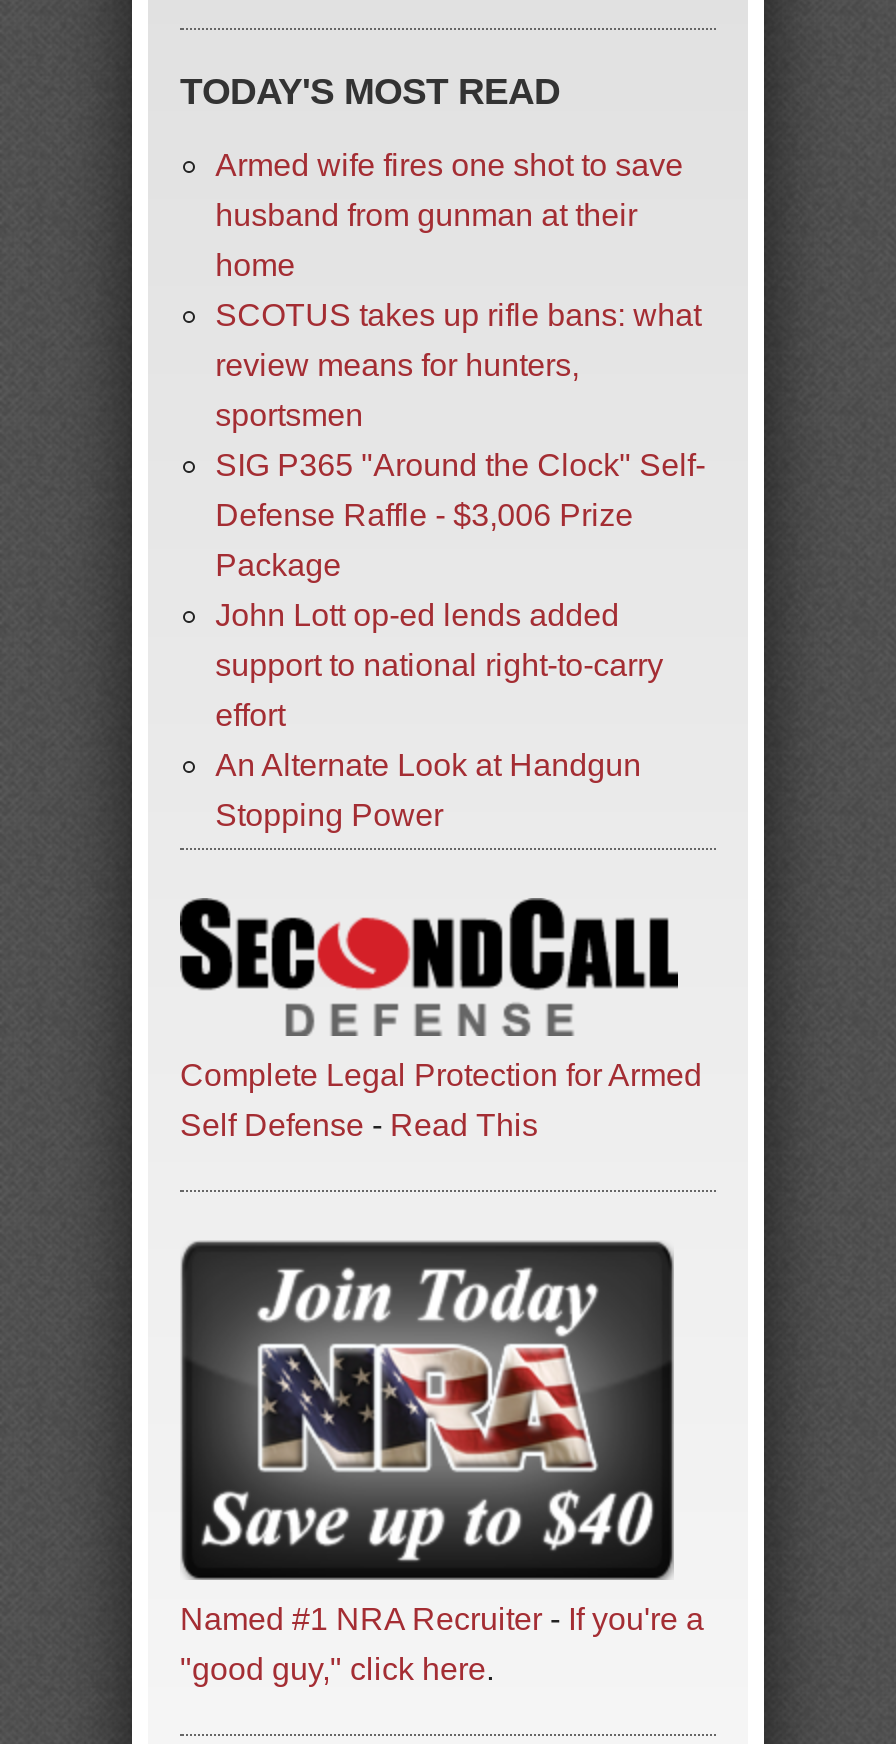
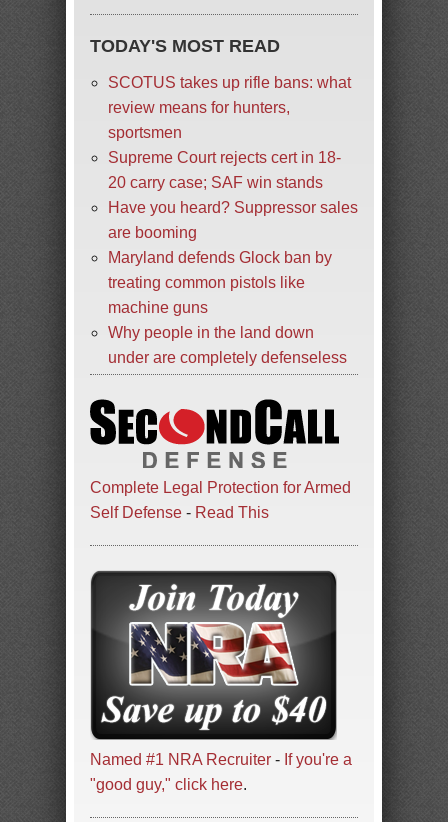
- Armed wife fires one shot to save
- husband from gunman at their
- home

moved up: SCOTUS takes up rifle bans: what | review means for hunters, | sportsmen

- SIG P365 "Around the Clock" Self-
- Defense Raffle - $3,006 Prize
- Package
- John Lott op-ed lends added
- support to national right-to-carry
- effort
- An Alternate Look at Handgun
- Stopping Power
+ Supreme Court rejects cert in 18-
+ 20 carry case; SAF win stands
+ Have you heard? Suppressor sales
+ are booming
+ Maryland defends Glock ban by
+ treating common pistols like
+ machine guns
+ Why people in the land down
+ under are completely defenseless
